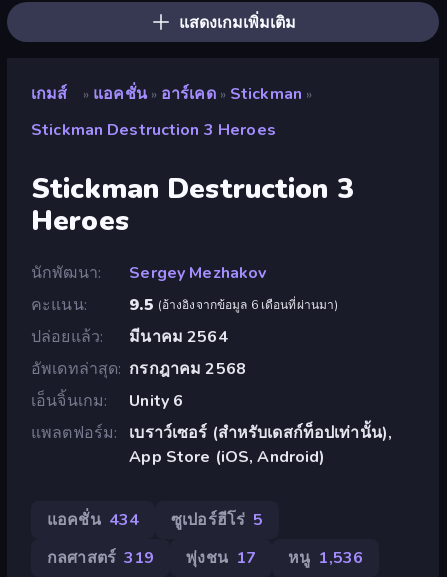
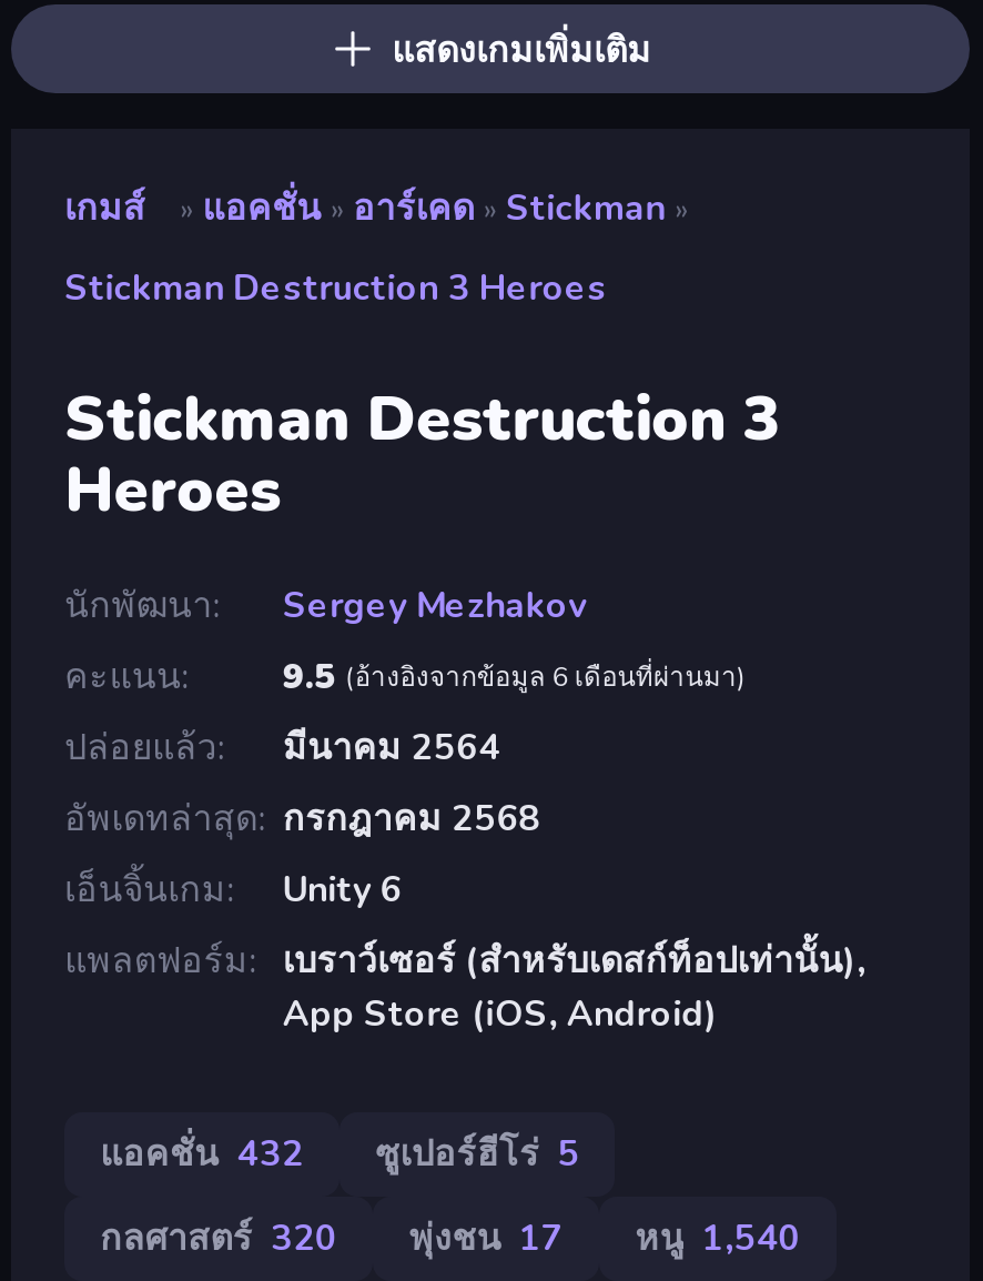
- แอคชั่น 434 ซูเปอร์ฮีโร่ 5
+ แอคชั่น 432 ซูเปอร์ฮีโร่ 5

- กลศาสตร์ 319
+ กลศาสตร์ 320

- หนู 1,536
+ หนู 1,540
